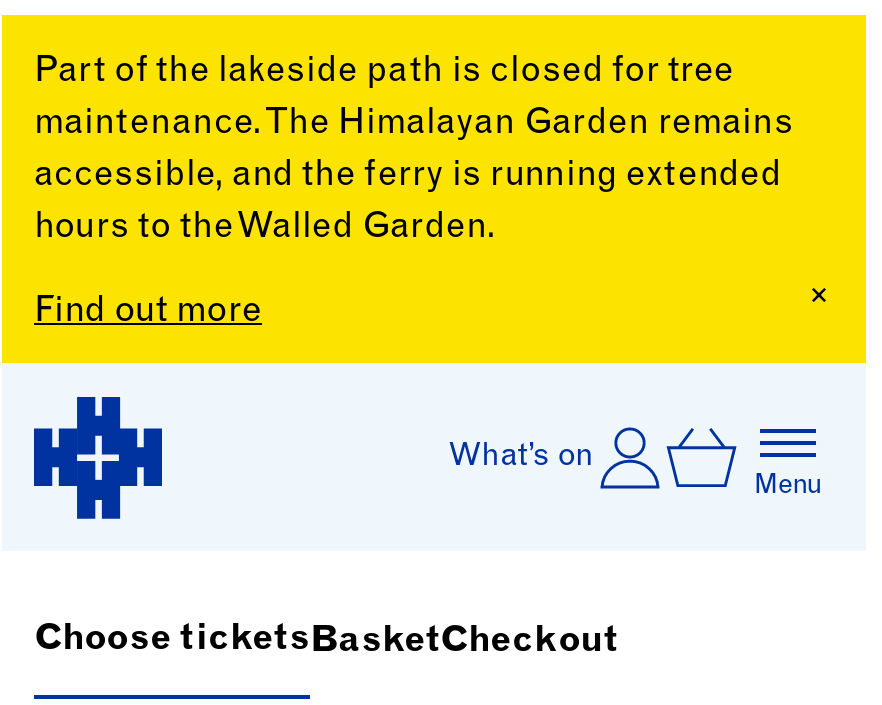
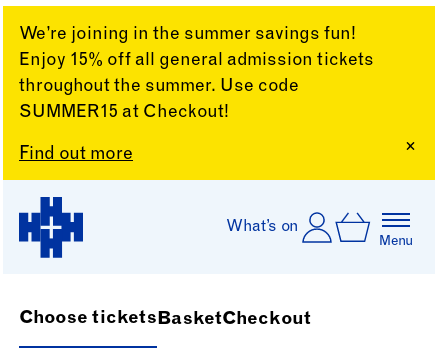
- Part of the lakeside path is closed for tree
- maintenance. The Himalayan Garden remains
- accessible, and the ferry is running extended
- hours to the Walled Garden.
+ We’re joining in the summer savings fun!
+ Enjoy 15% off all general admission tickets
+ throughout the summer. Use code
+ SUMMER15 at Checkout!
